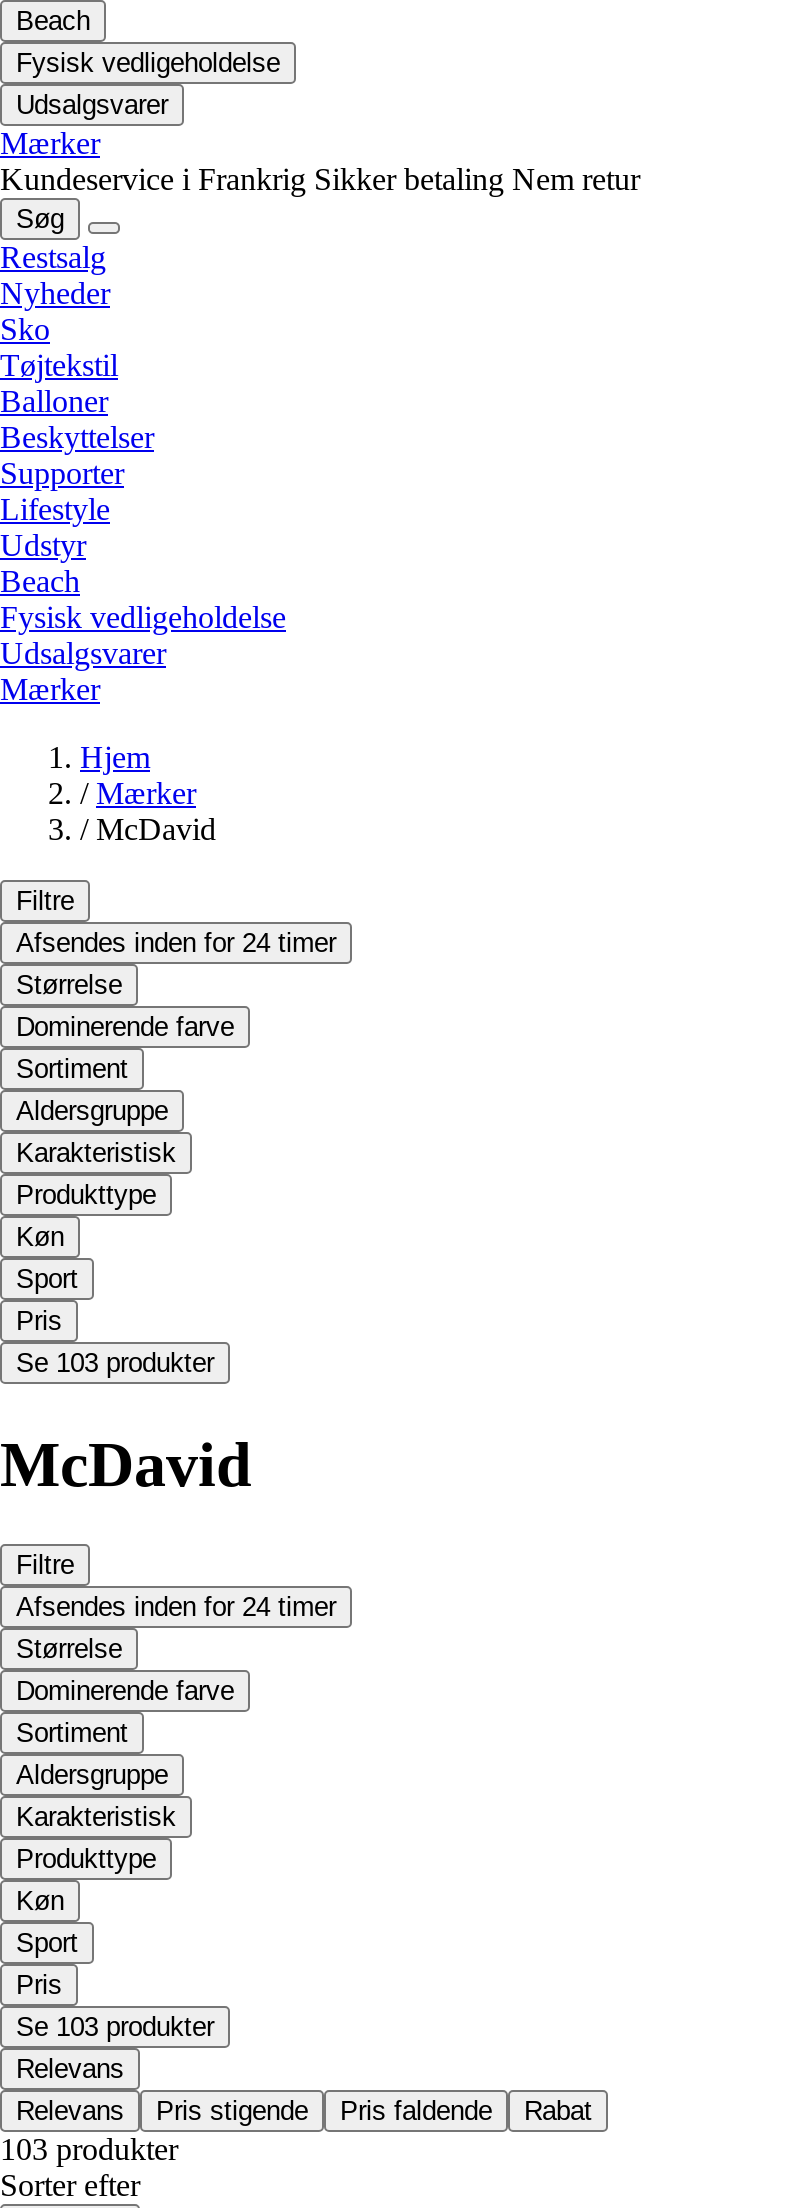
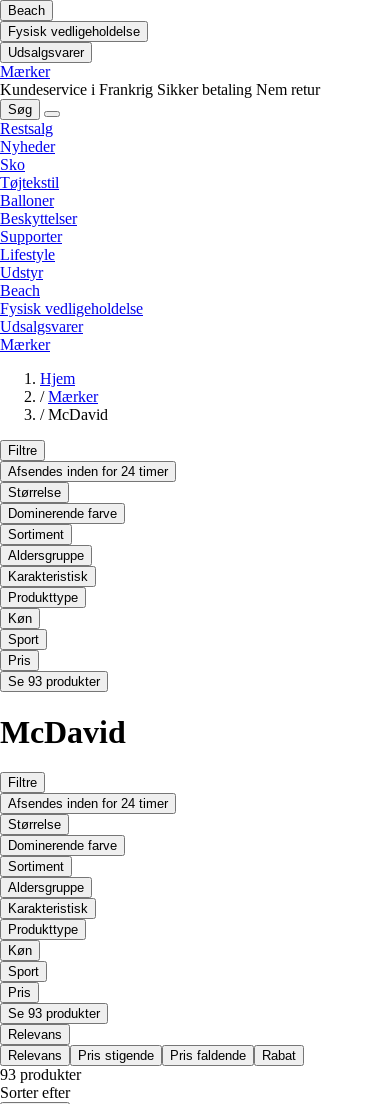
- Se 103 produkter
+ Se 93 produkter

- Se 103 produkter
+ Se 93 produkter

- 103 produkter
+ 93 produkter
